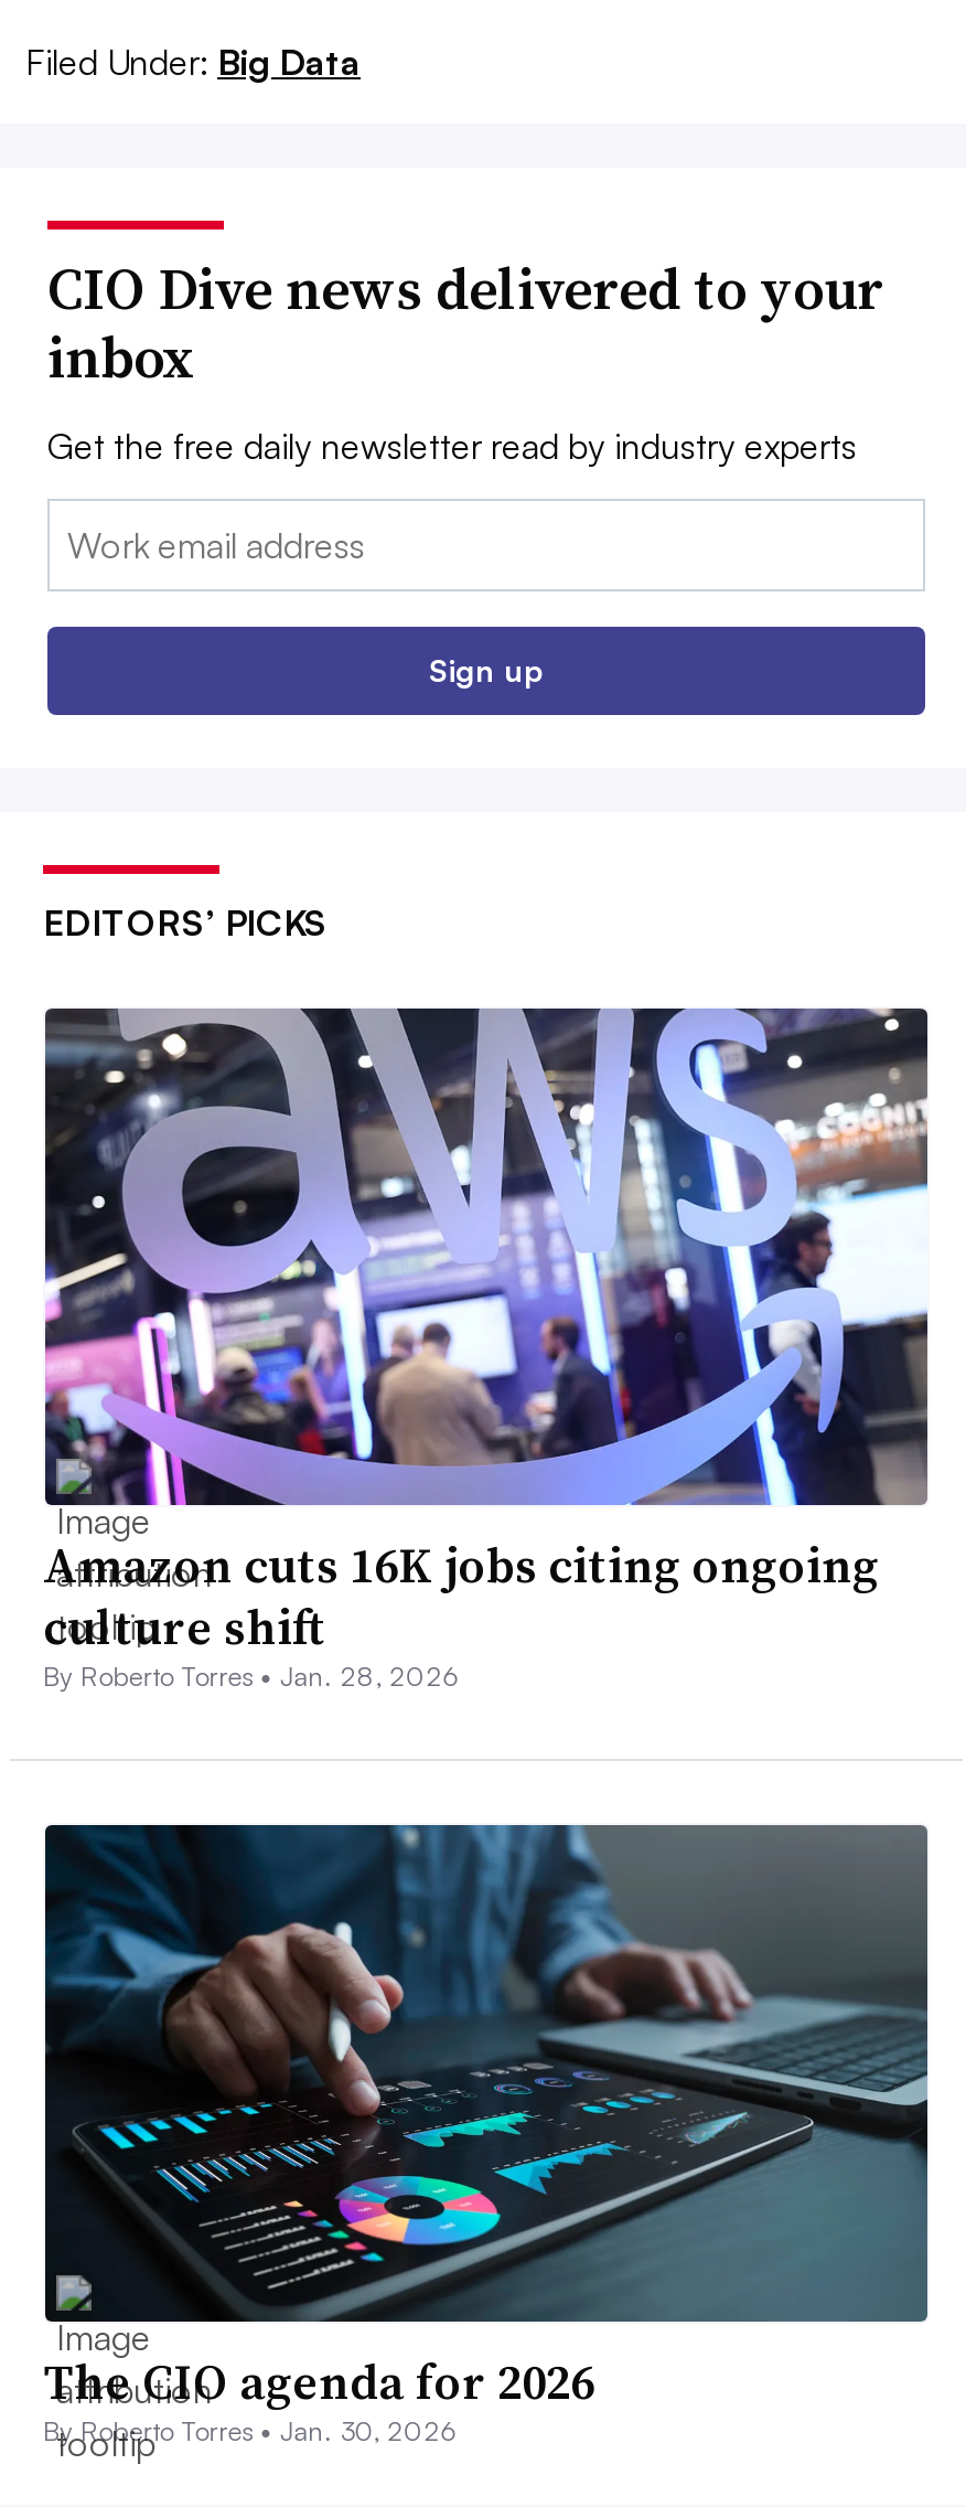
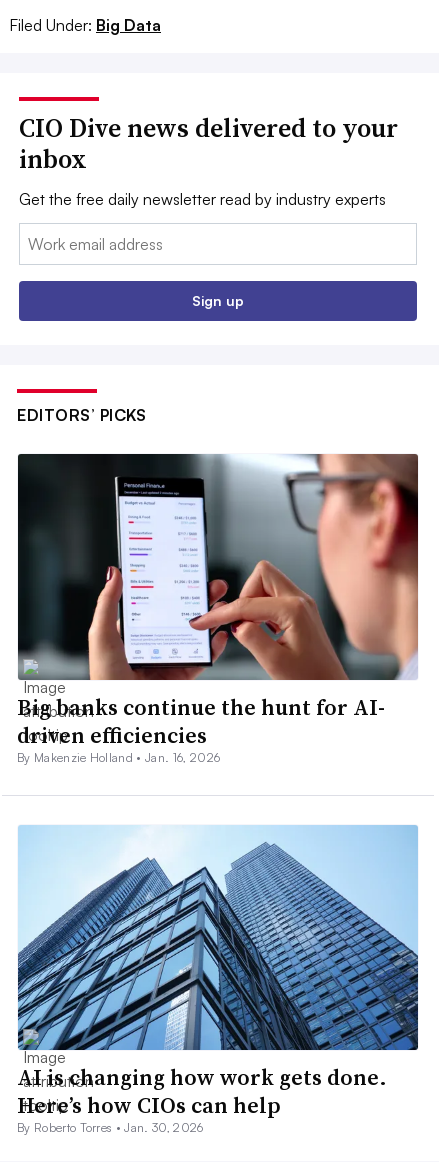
- [image]
- Amazon cuts 16K jobs citing ongoing
- culture shift
- By Roberto Torres • Jan. 28, 2026
+ [image]
+ Big banks continue the hunt for AI-
+ driven efficiencies
+ By Makenzie Holland • Jan. 16, 2026

- [image]
- The CIO agenda for 2026
+ [image]
+ AI is changing how work gets done.
+ Here’s how CIOs can help
